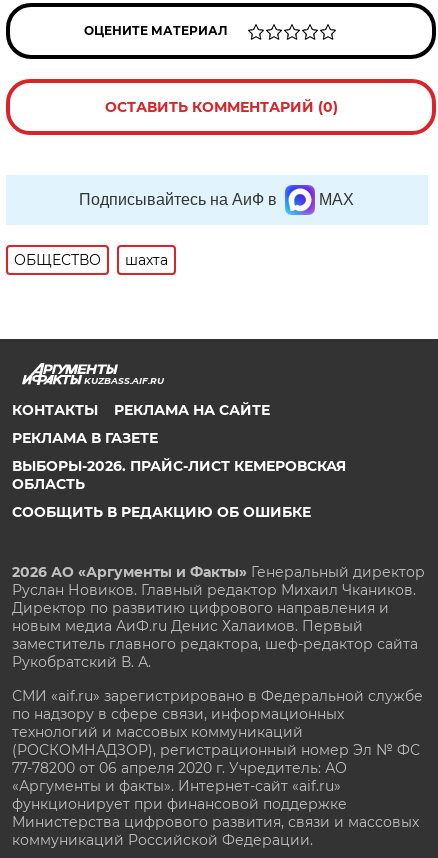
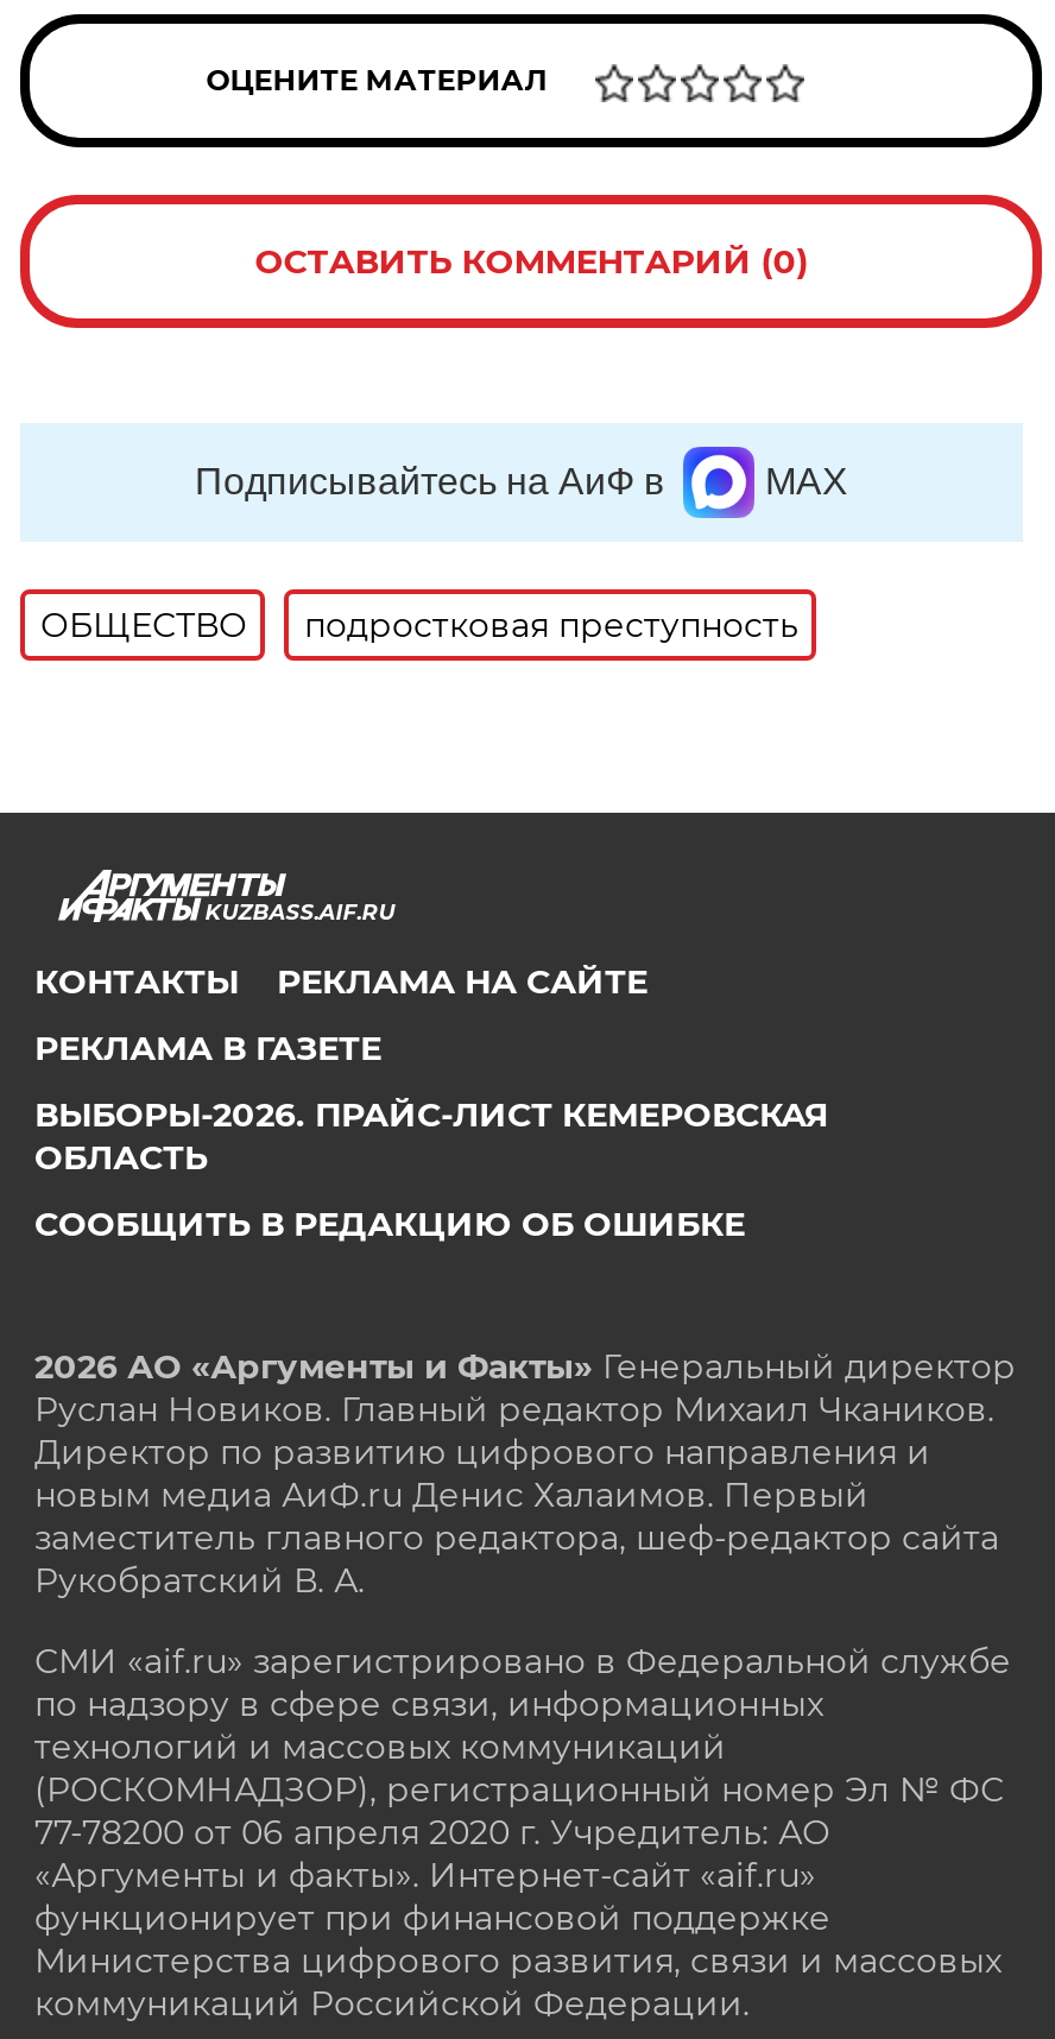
- шахта
+ подростковая преступность
